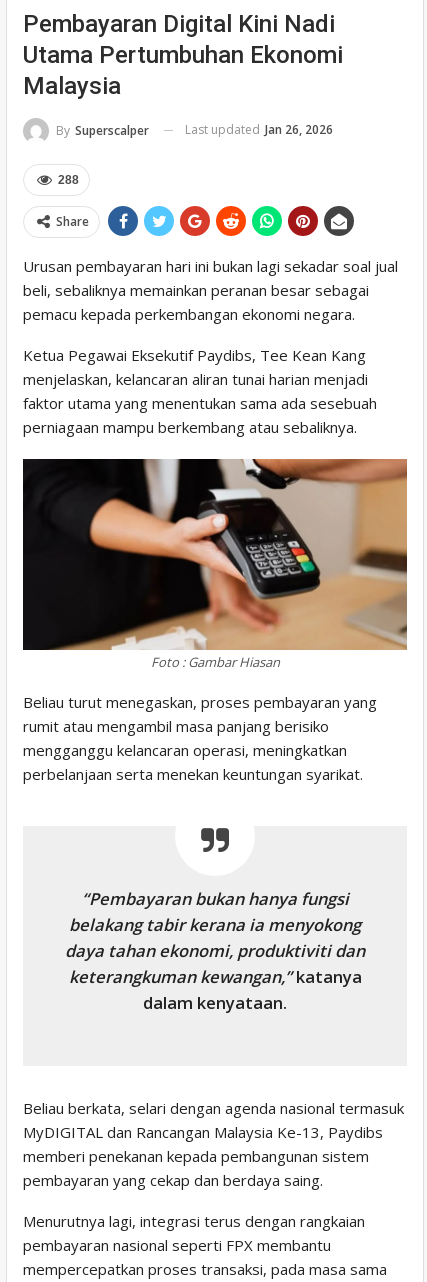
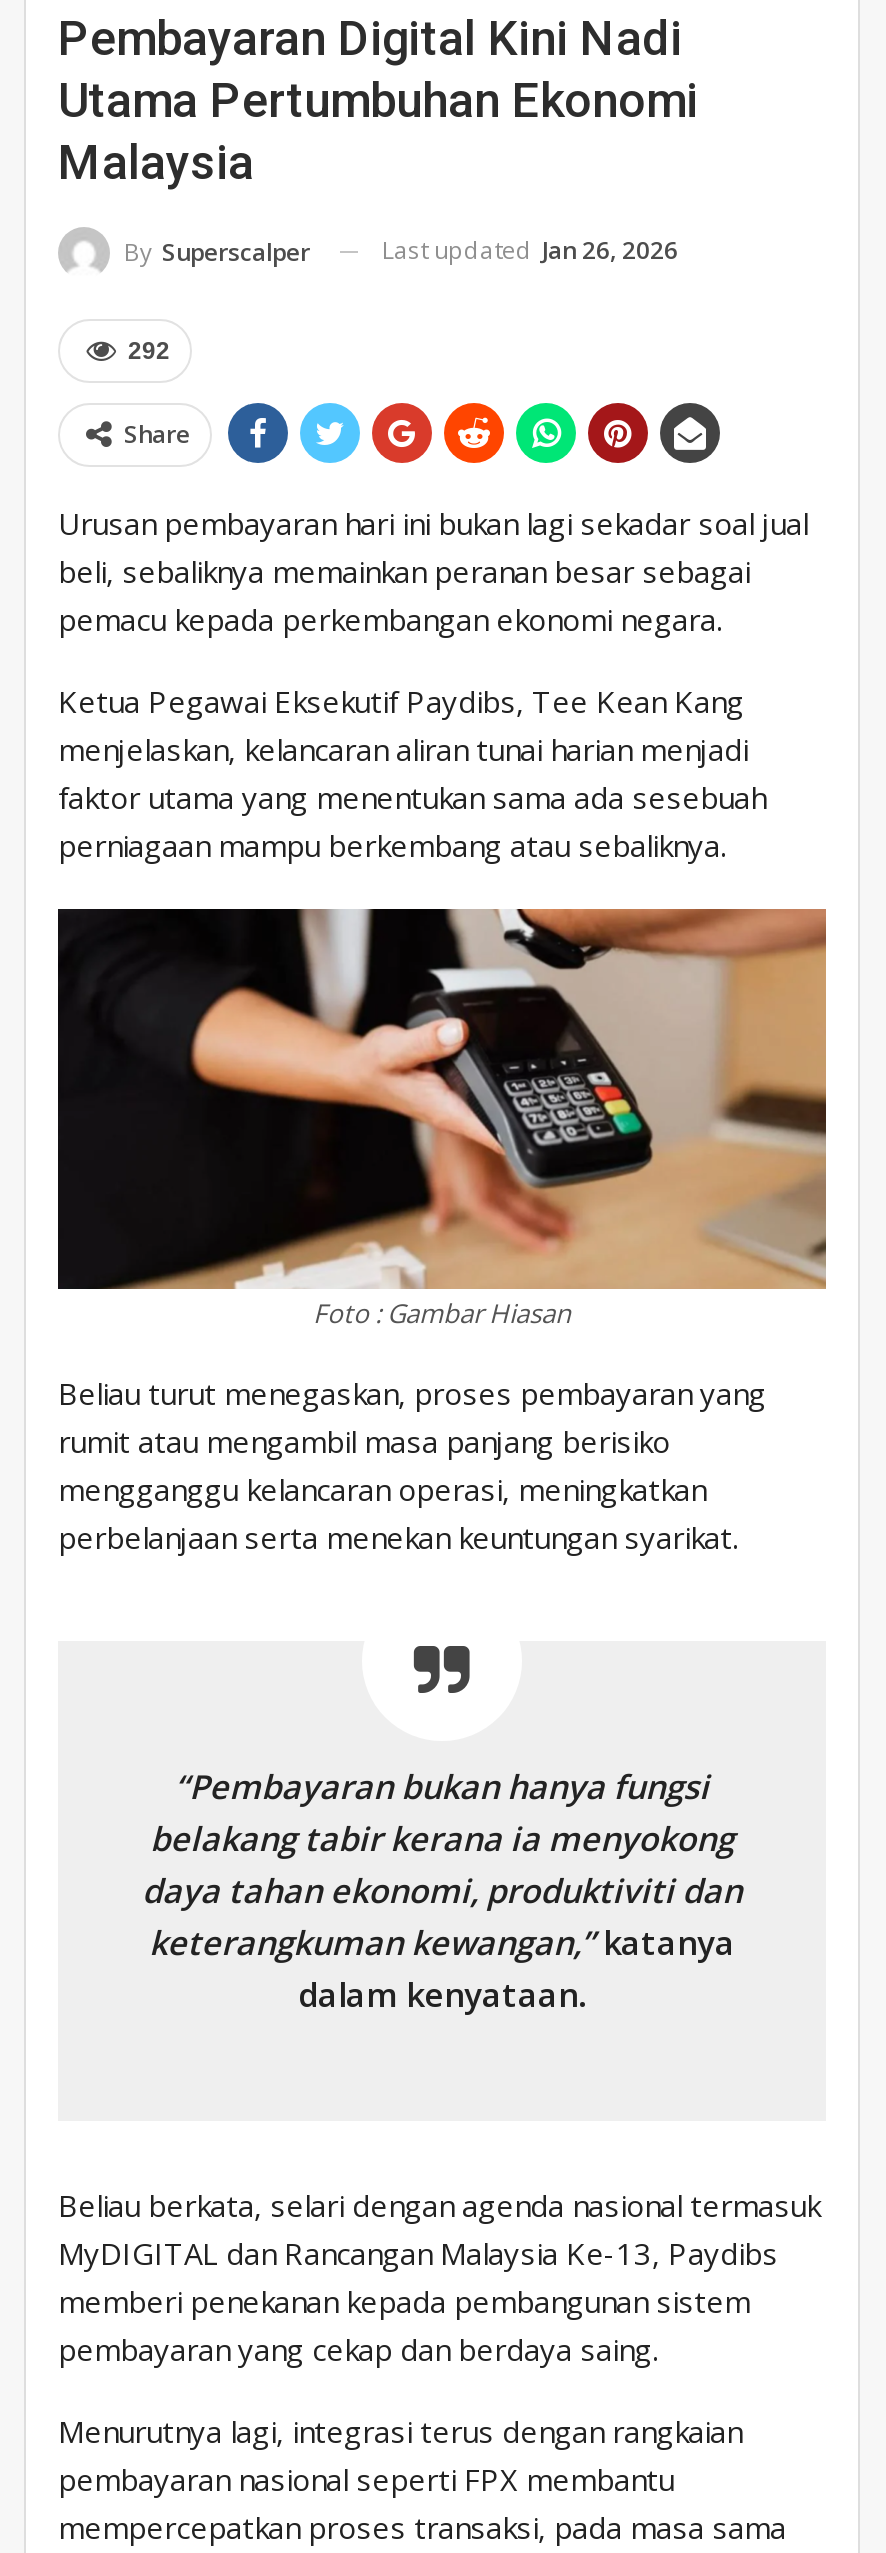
- 288
+ 292
